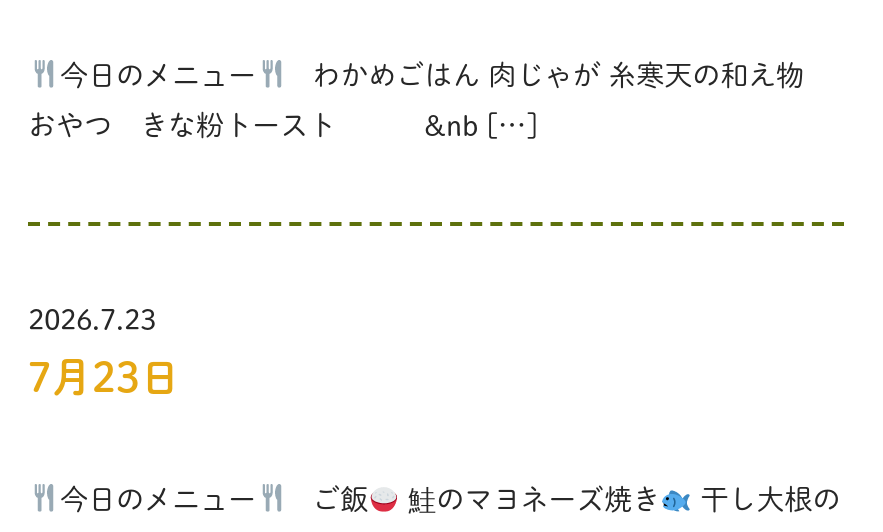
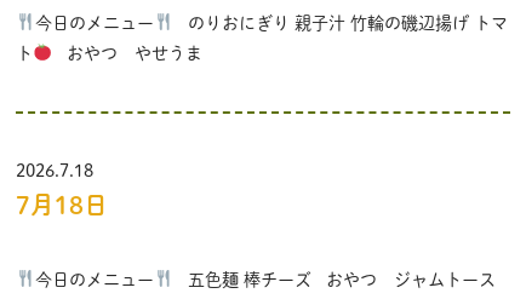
- わかめごはん 肉じゃが 糸寒天の和え物
+ のりおにぎり 親子汁 竹輪の磯辺揚げ トマ

- おやつ きな粉トースト &nb […]
+ ト
+ おやつ やせうま

- 2026.7.23
+ 2026.7.18

- 7月23日
+ 7月18日

- ご飯
- 鮭のマヨネーズ焼き
- 干し大根の
+ 五色麺 棒チーズ おやつ ジャムトース
